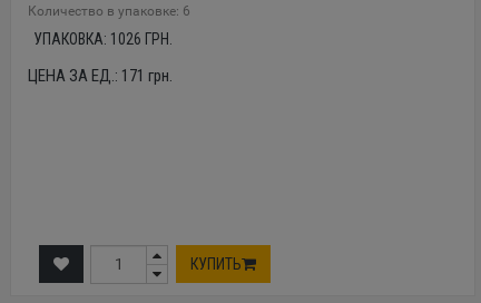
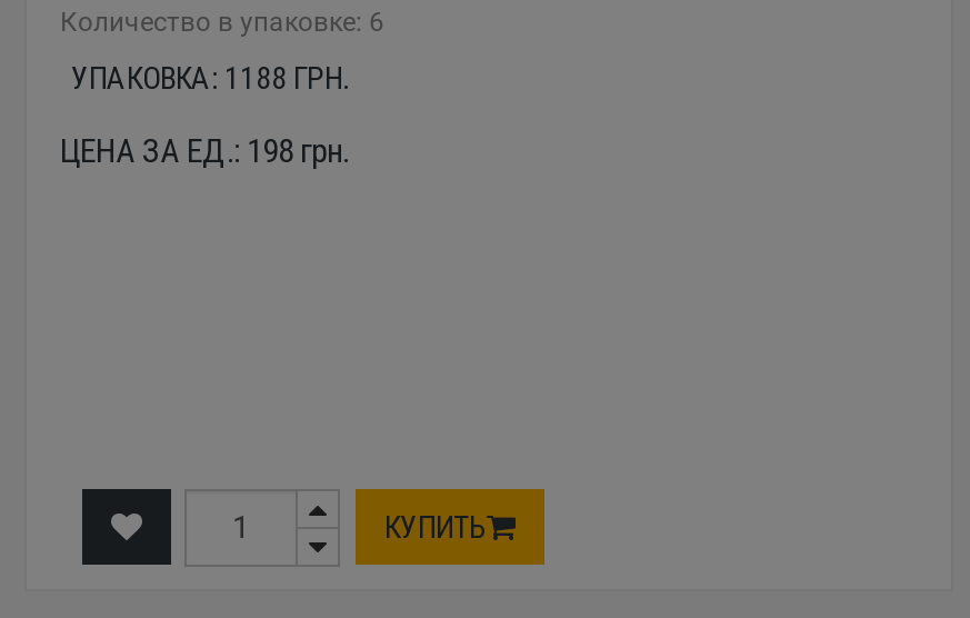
- УПАКОВКА: 1026 ГРН.
+ УПАКОВКА: 1188 ГРН.

- ЦЕНА ЗА ЕД.: 171 грн.
+ ЦЕНА ЗА ЕД.: 198 грн.
